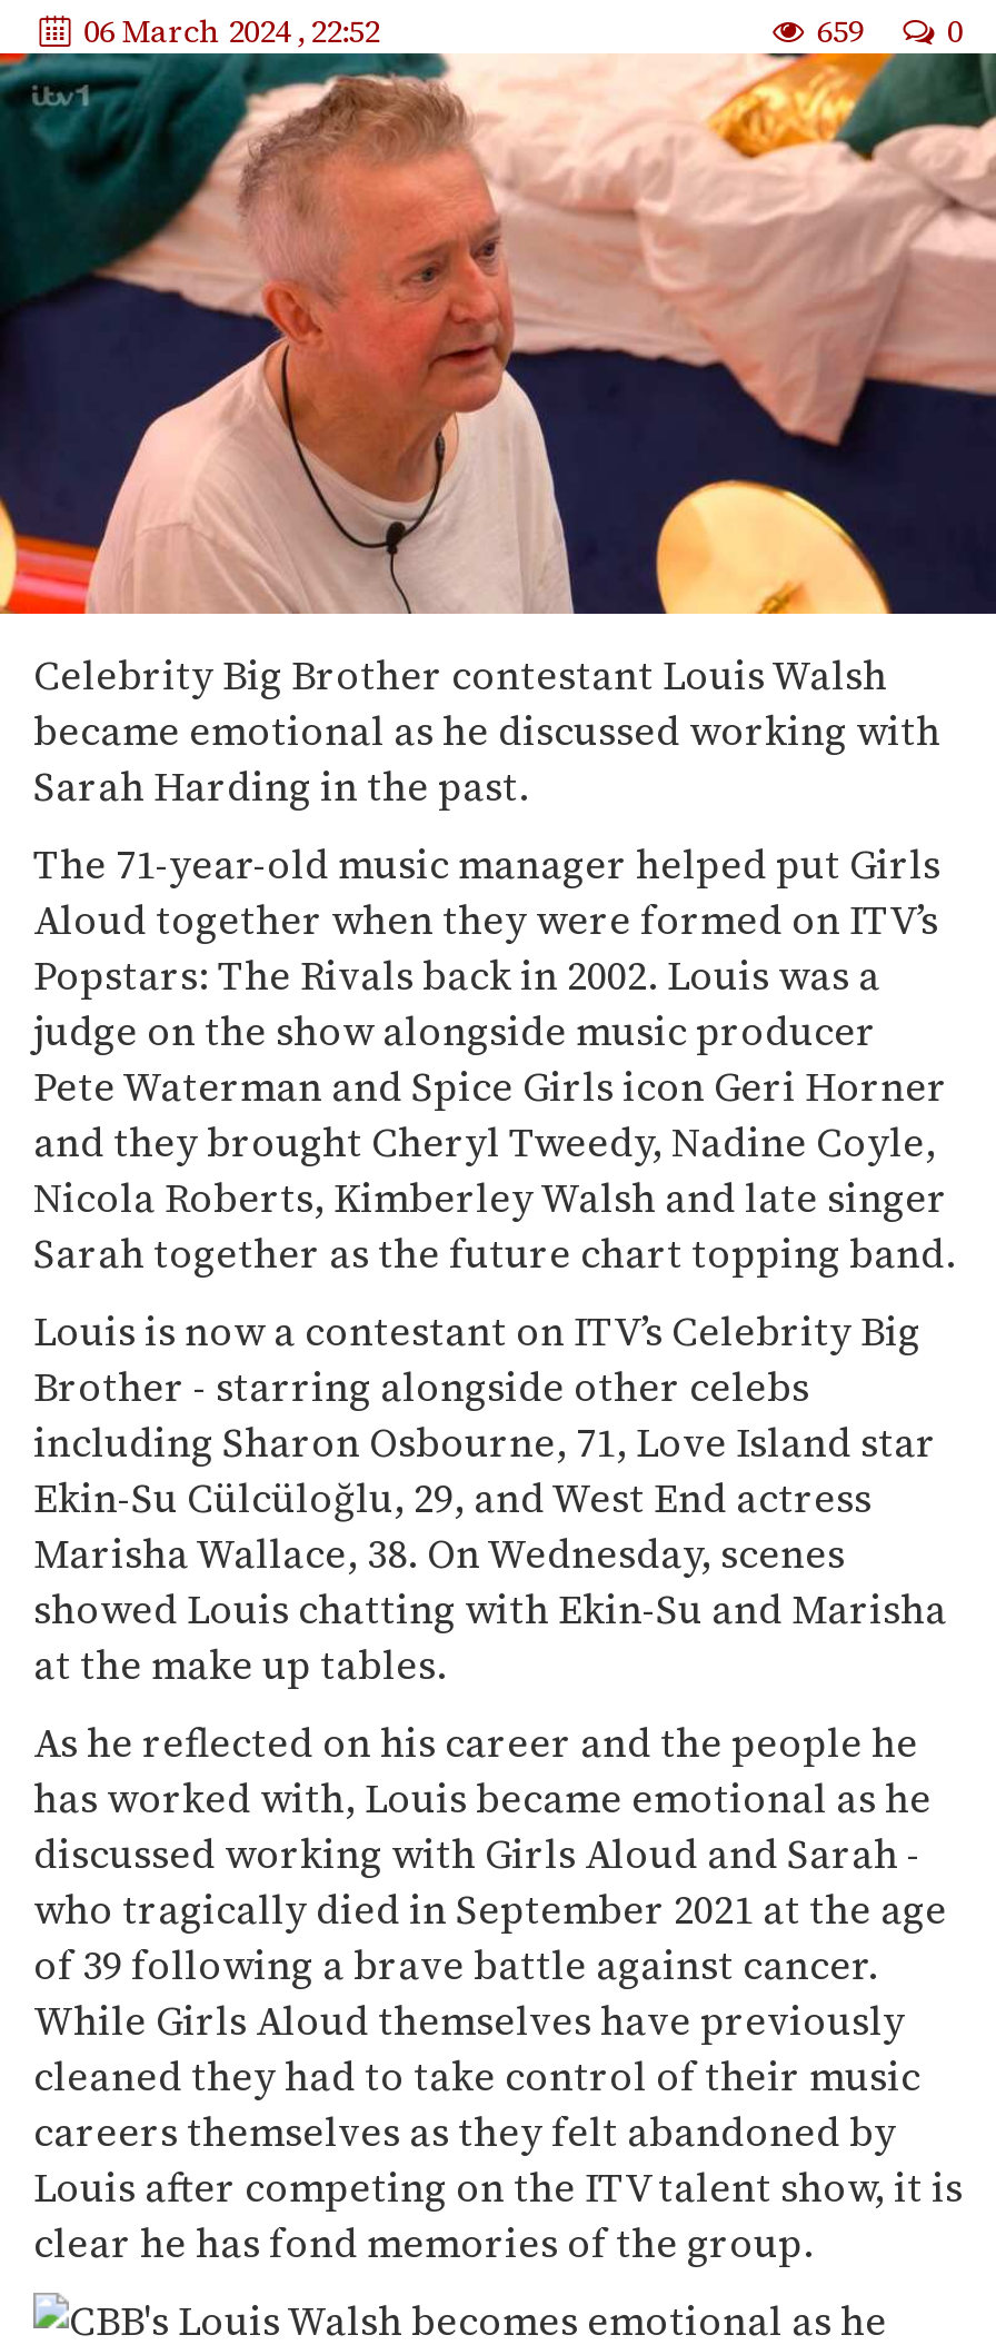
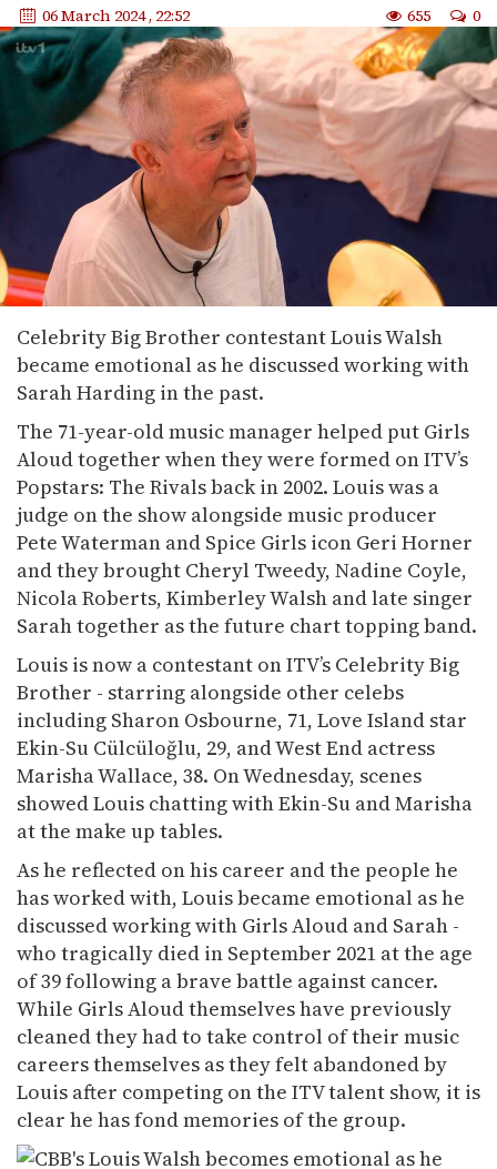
- 659
+ 655
